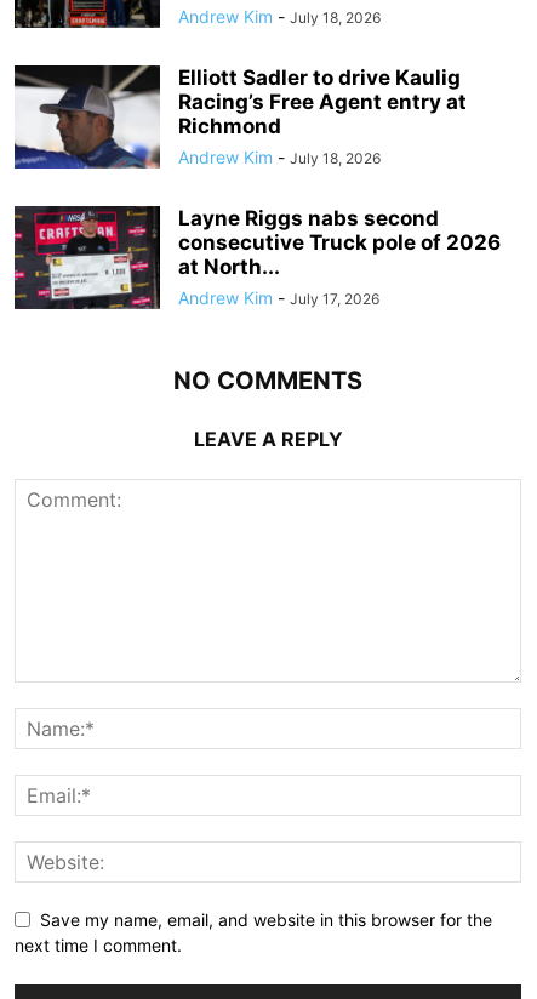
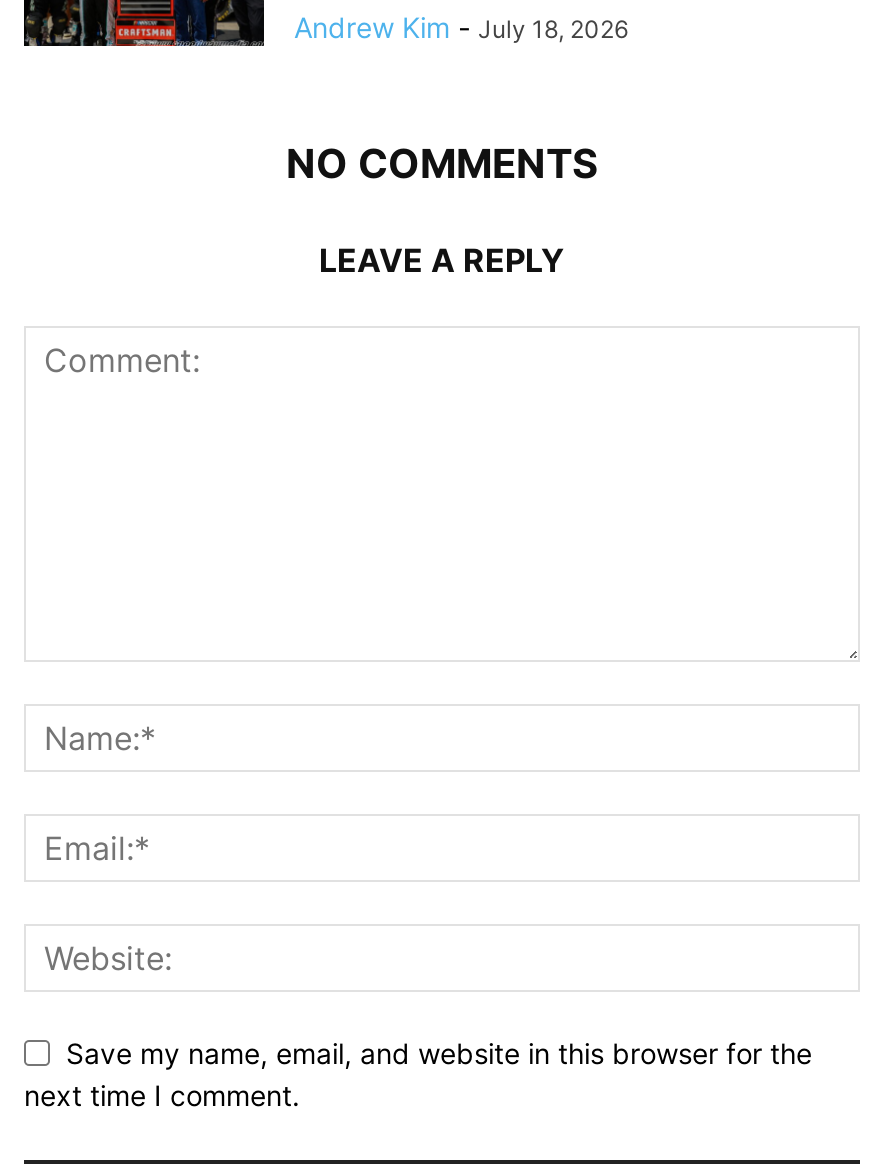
- [image]
- Elliott Sadler to drive Kaulig
- Racing’s Free Agent entry at
- Richmond
- Andrew Kim - July 18, 2026
- Layne Riggs nabs second
- consecutive Truck pole of 2026
- at North...
- Andrew Kim - July 17, 2026

- [image]
